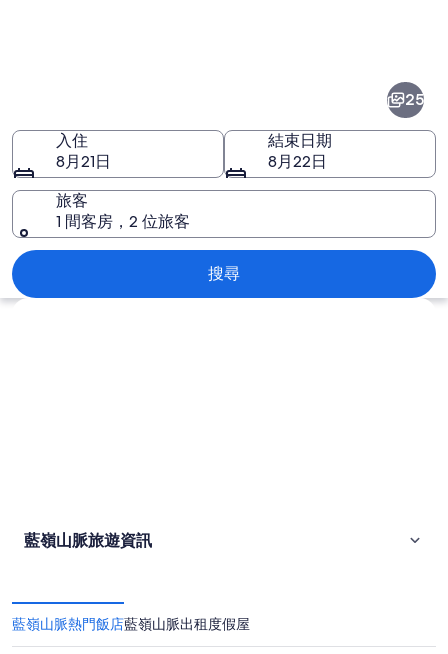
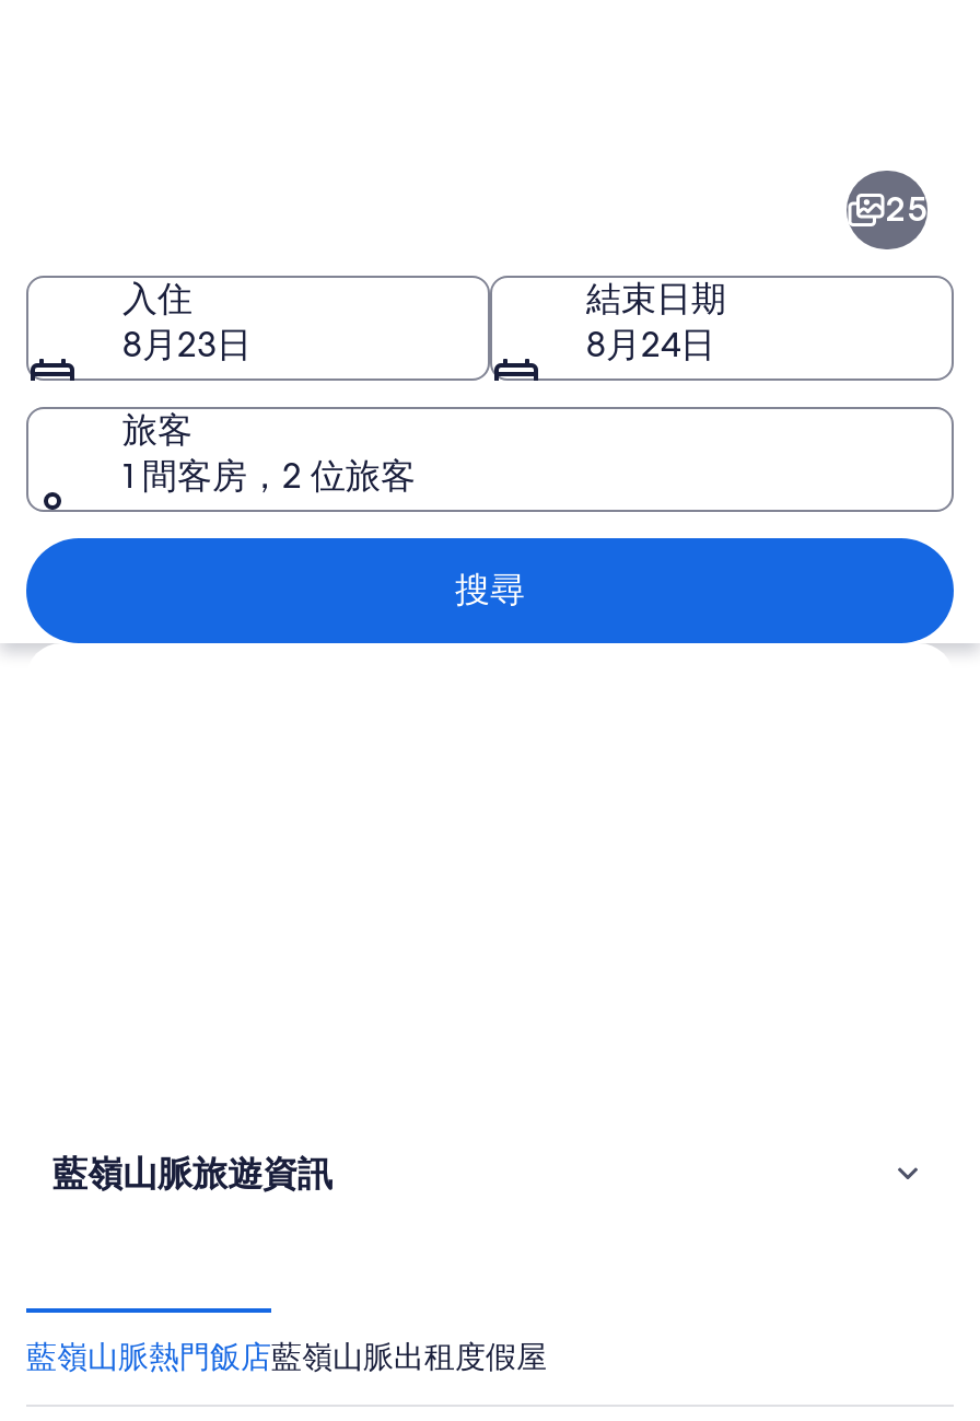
- 8月21日
+ 8月23日

- 8月22日
+ 8月24日
